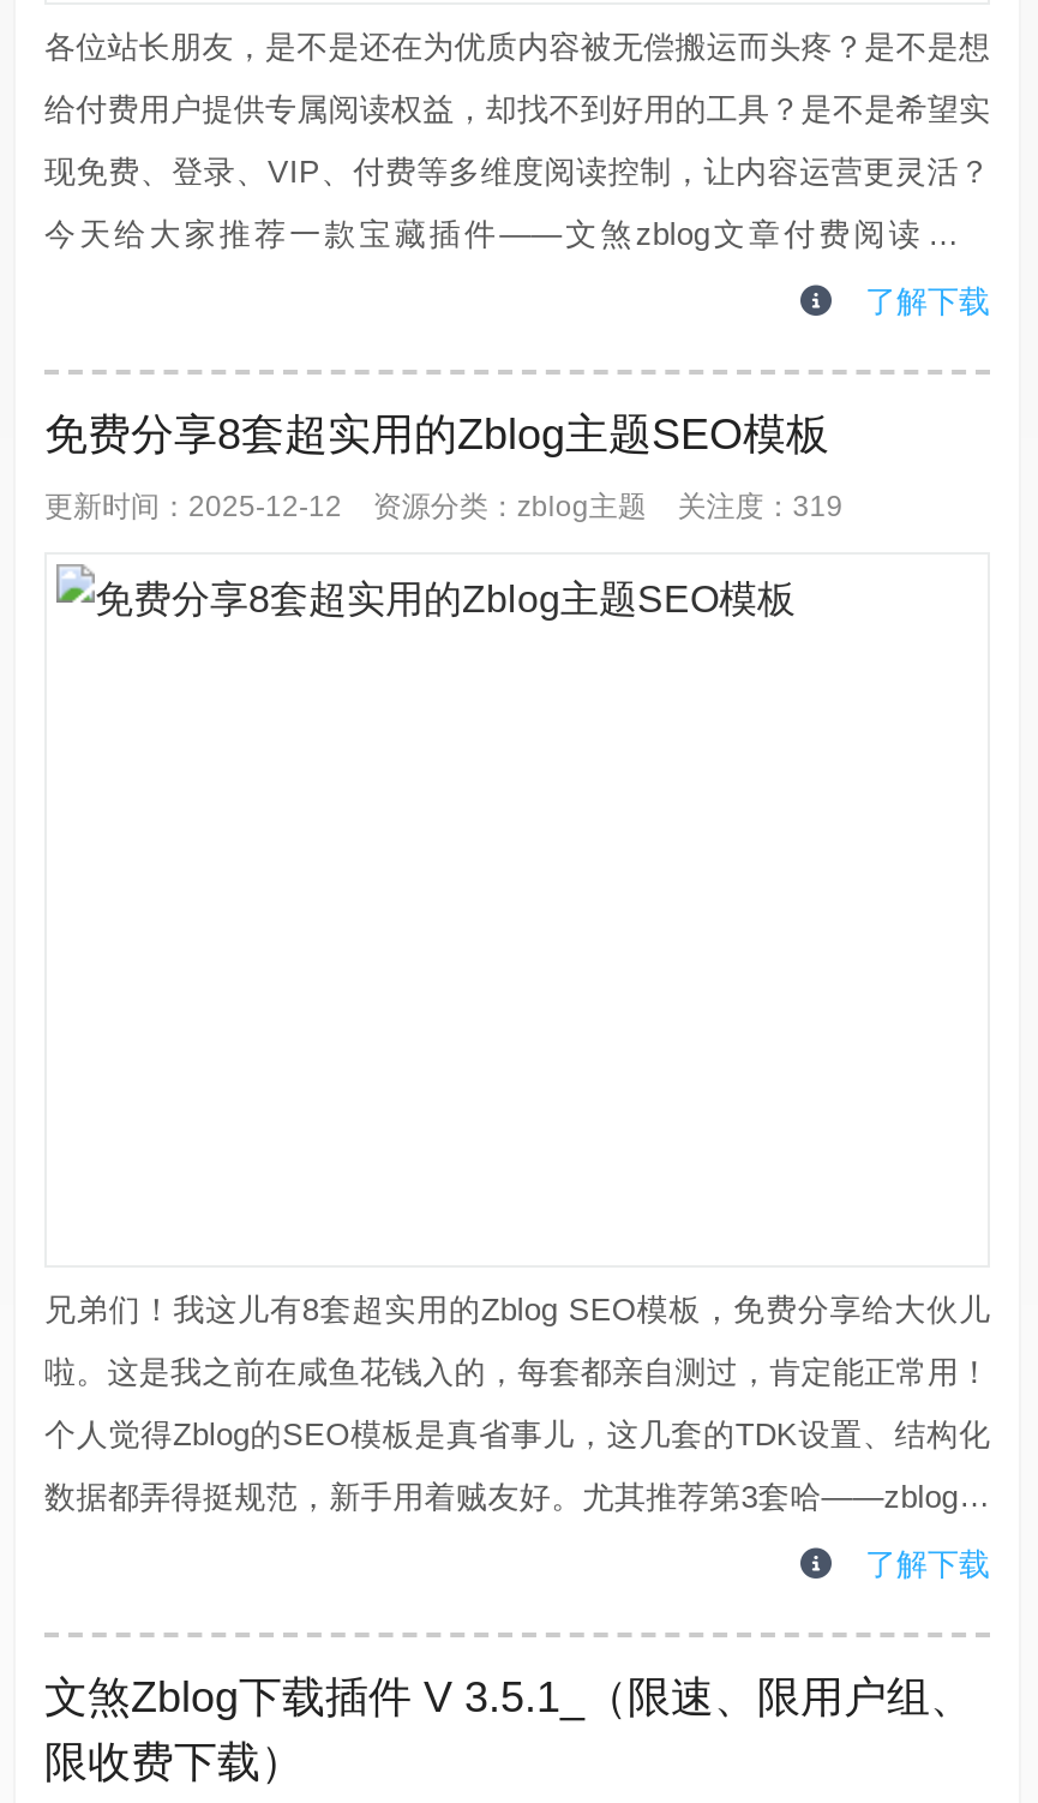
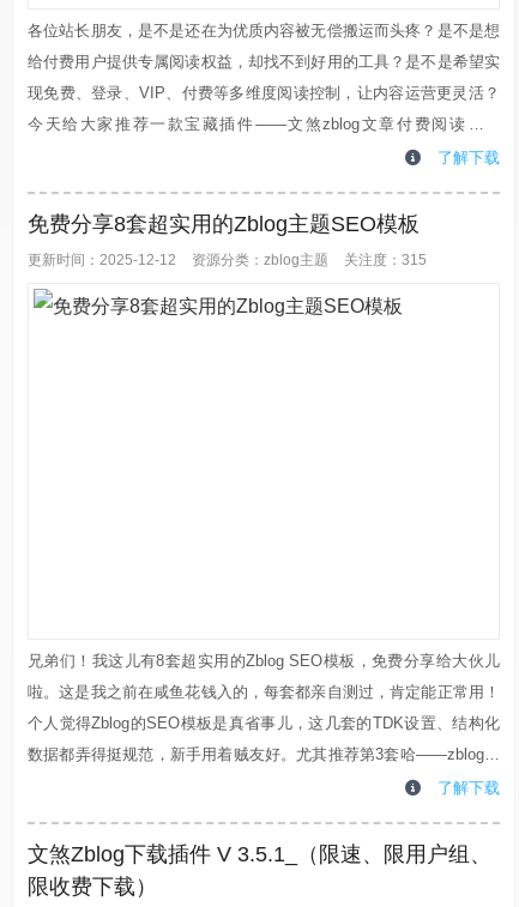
- 更新时间：2025-12-12 资源分类：zblog主题 关注度：319
+ 更新时间：2025-12-12 资源分类：zblog主题 关注度：315
